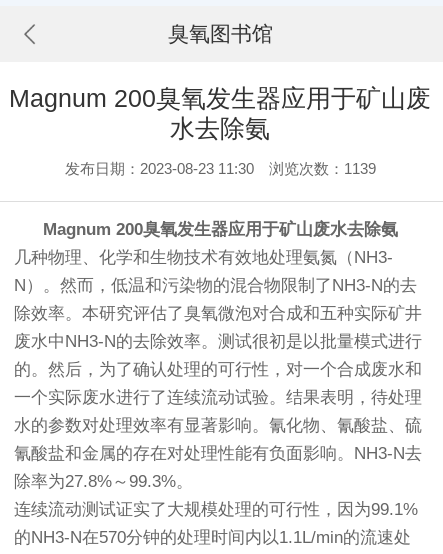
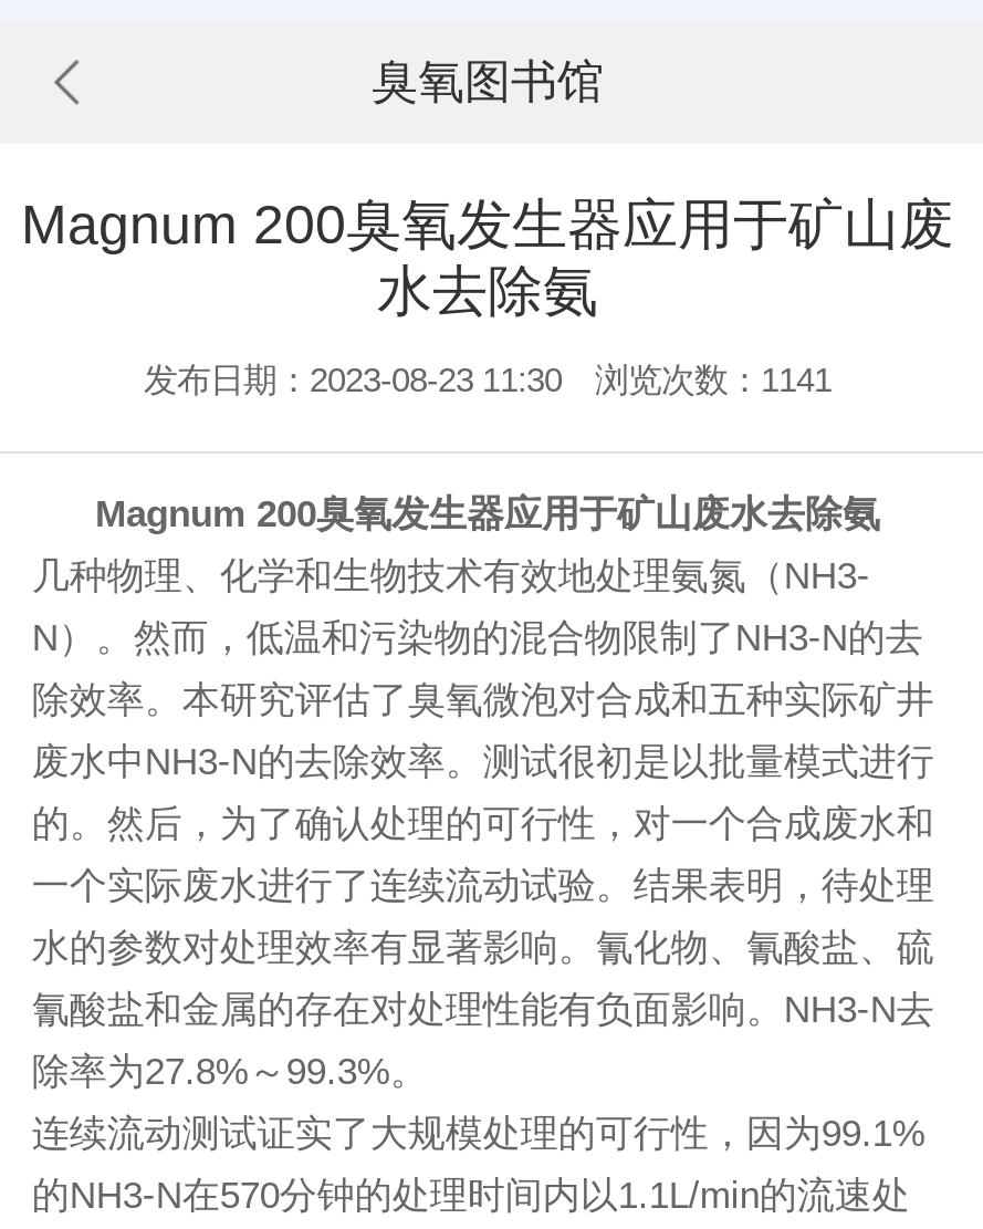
- 发布日期：2023-08-23 11:30 浏览次数：1139
+ 发布日期：2023-08-23 11:30 浏览次数：1141
